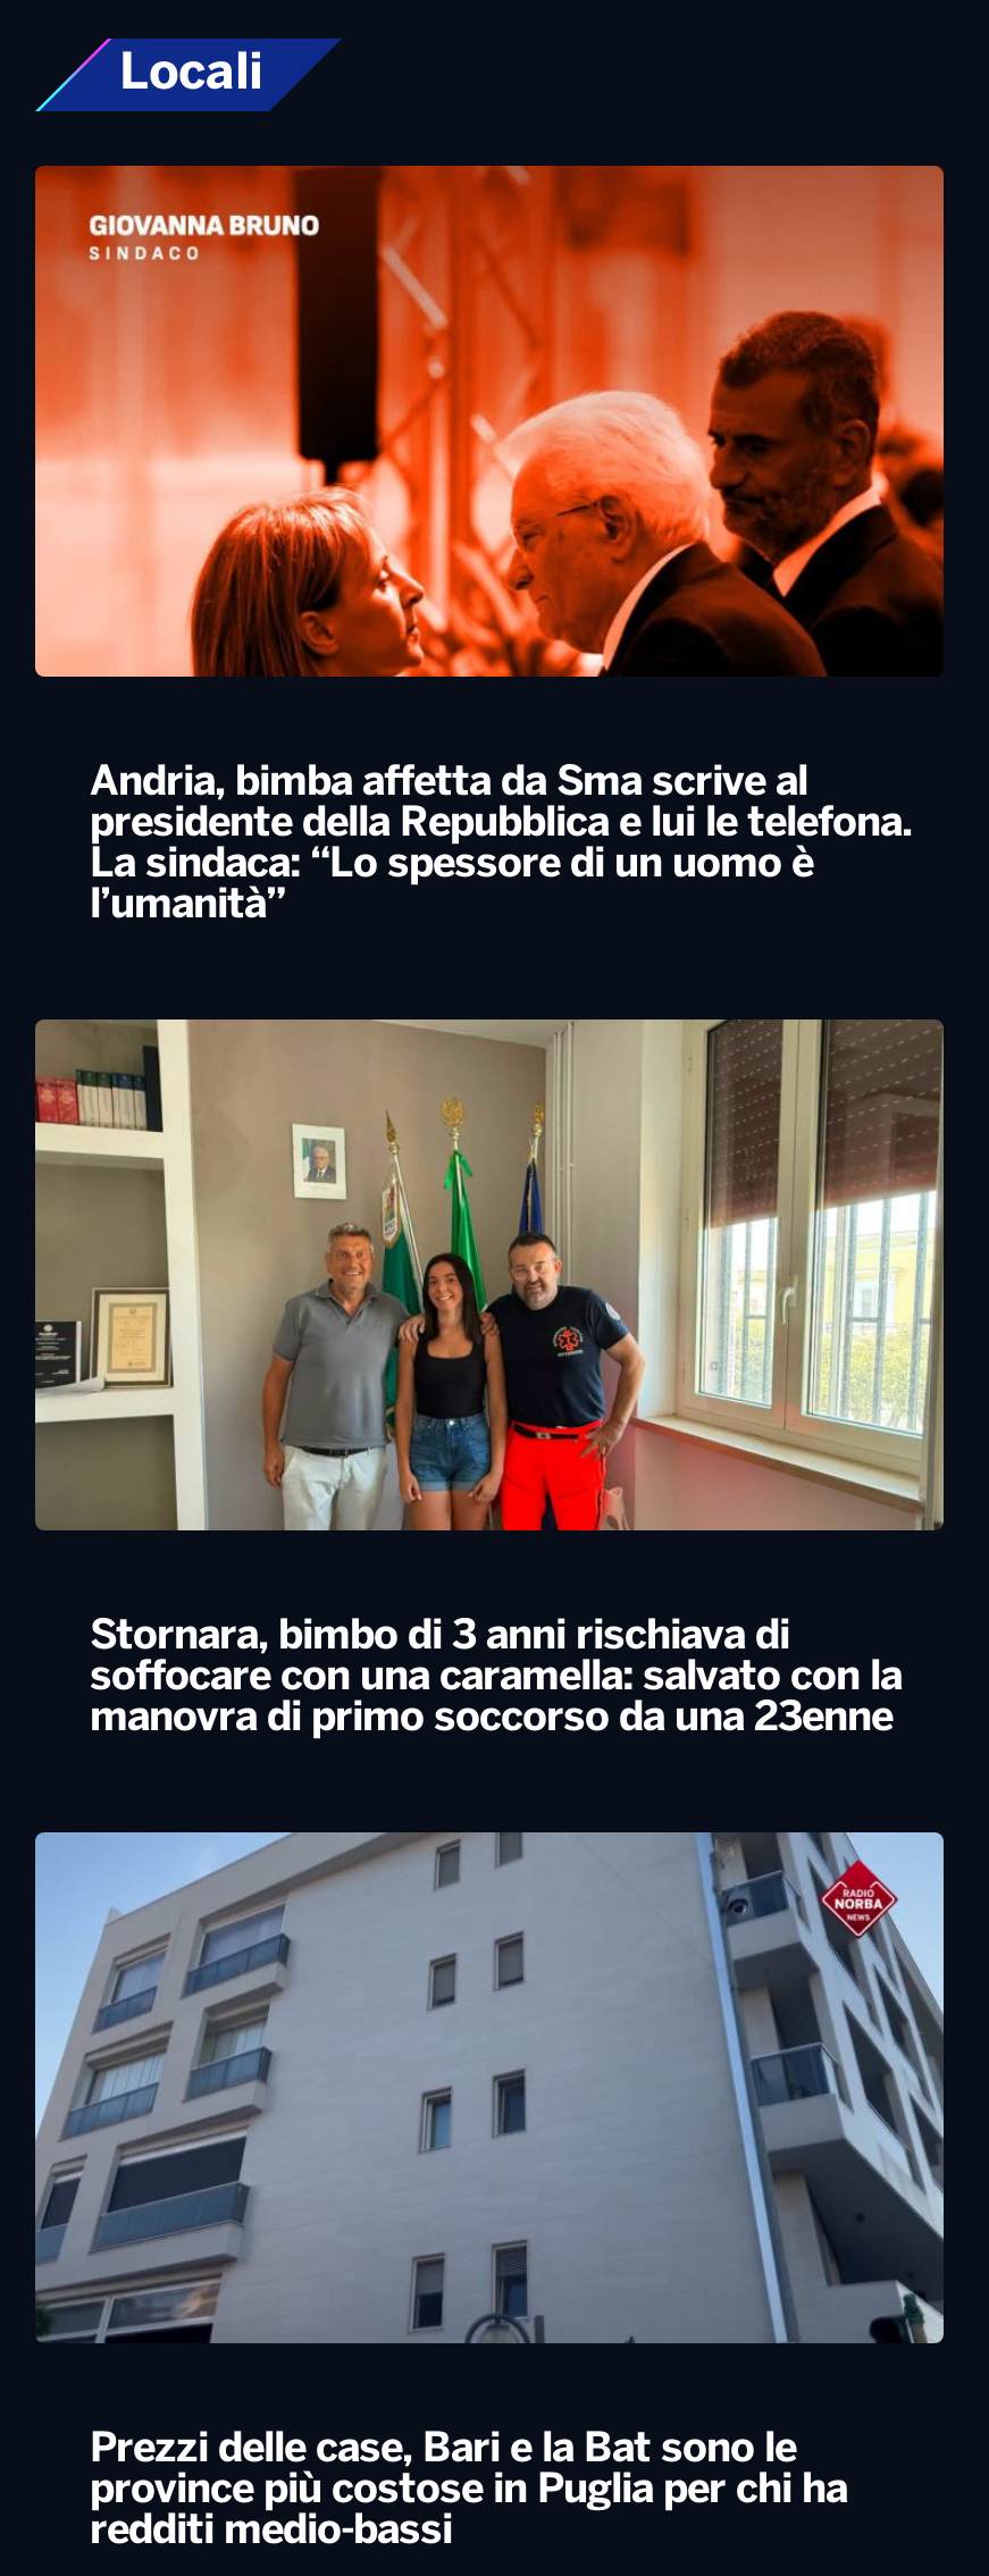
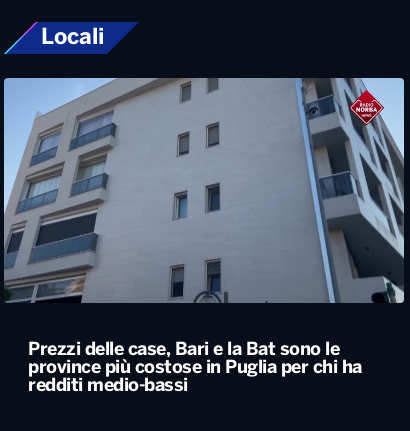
- [image]
- Andria, bimba affetta da Sma scrive al
- presidente della Repubblica e lui le telefona.
- La sindaca: “Lo spessore di un uomo è
- l’umanità”

- [image]
- Stornara, bimbo di 3 anni rischiava di
- soffocare con una caramella: salvato con la
- manovra di primo soccorso da una 23enne
